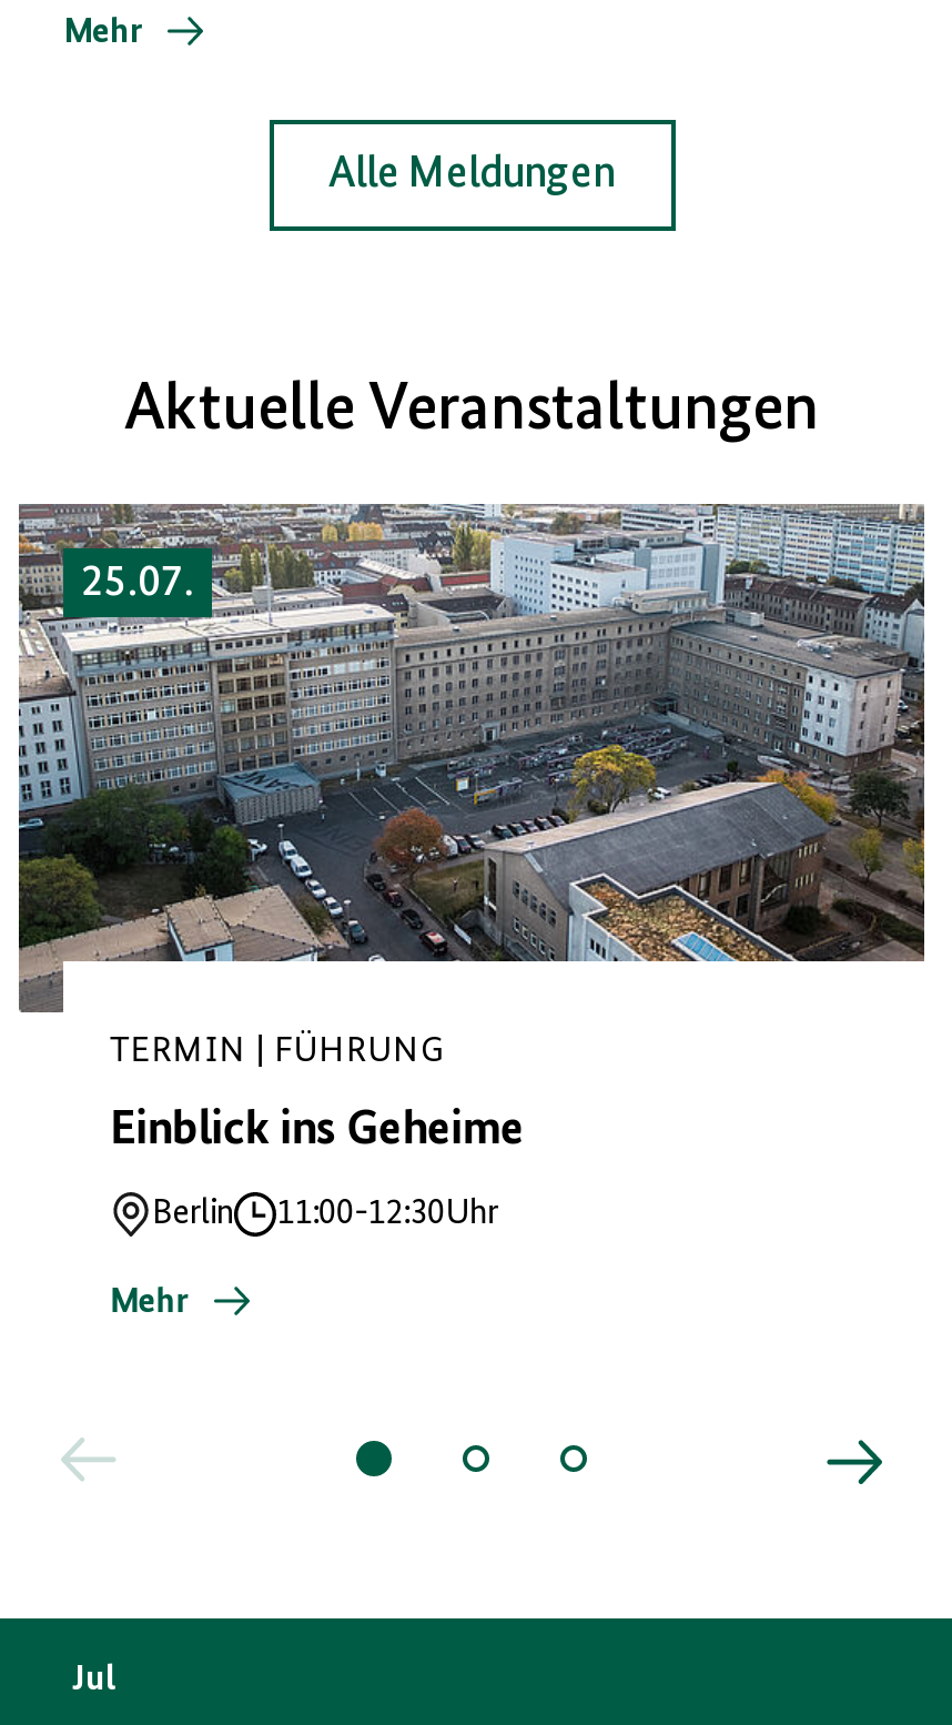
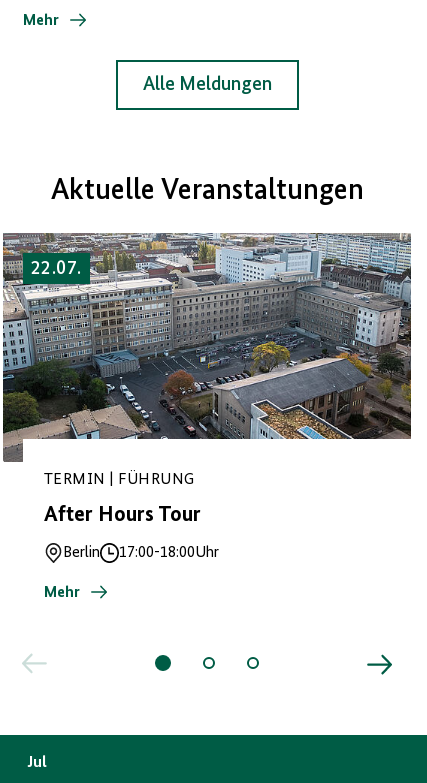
- 25.07.
+ 22.07.

- Einblick ins Geheime
+ After Hours Tour

- Berlin 11:00-12:30Uhr
+ Berlin 17:00-18:00Uhr
